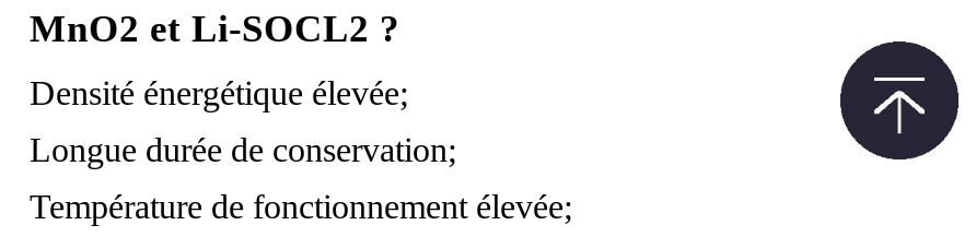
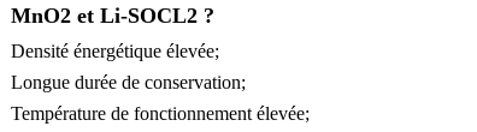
- [image]
